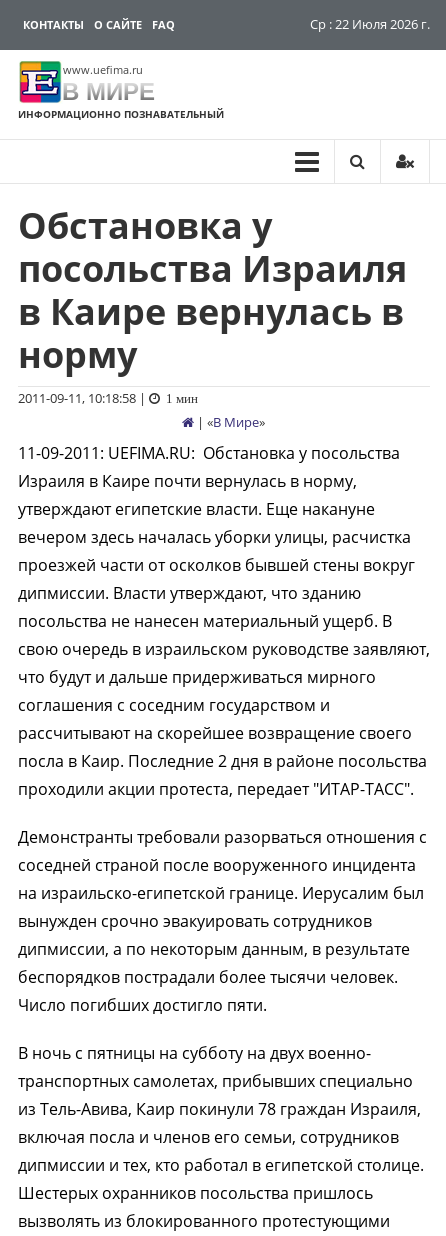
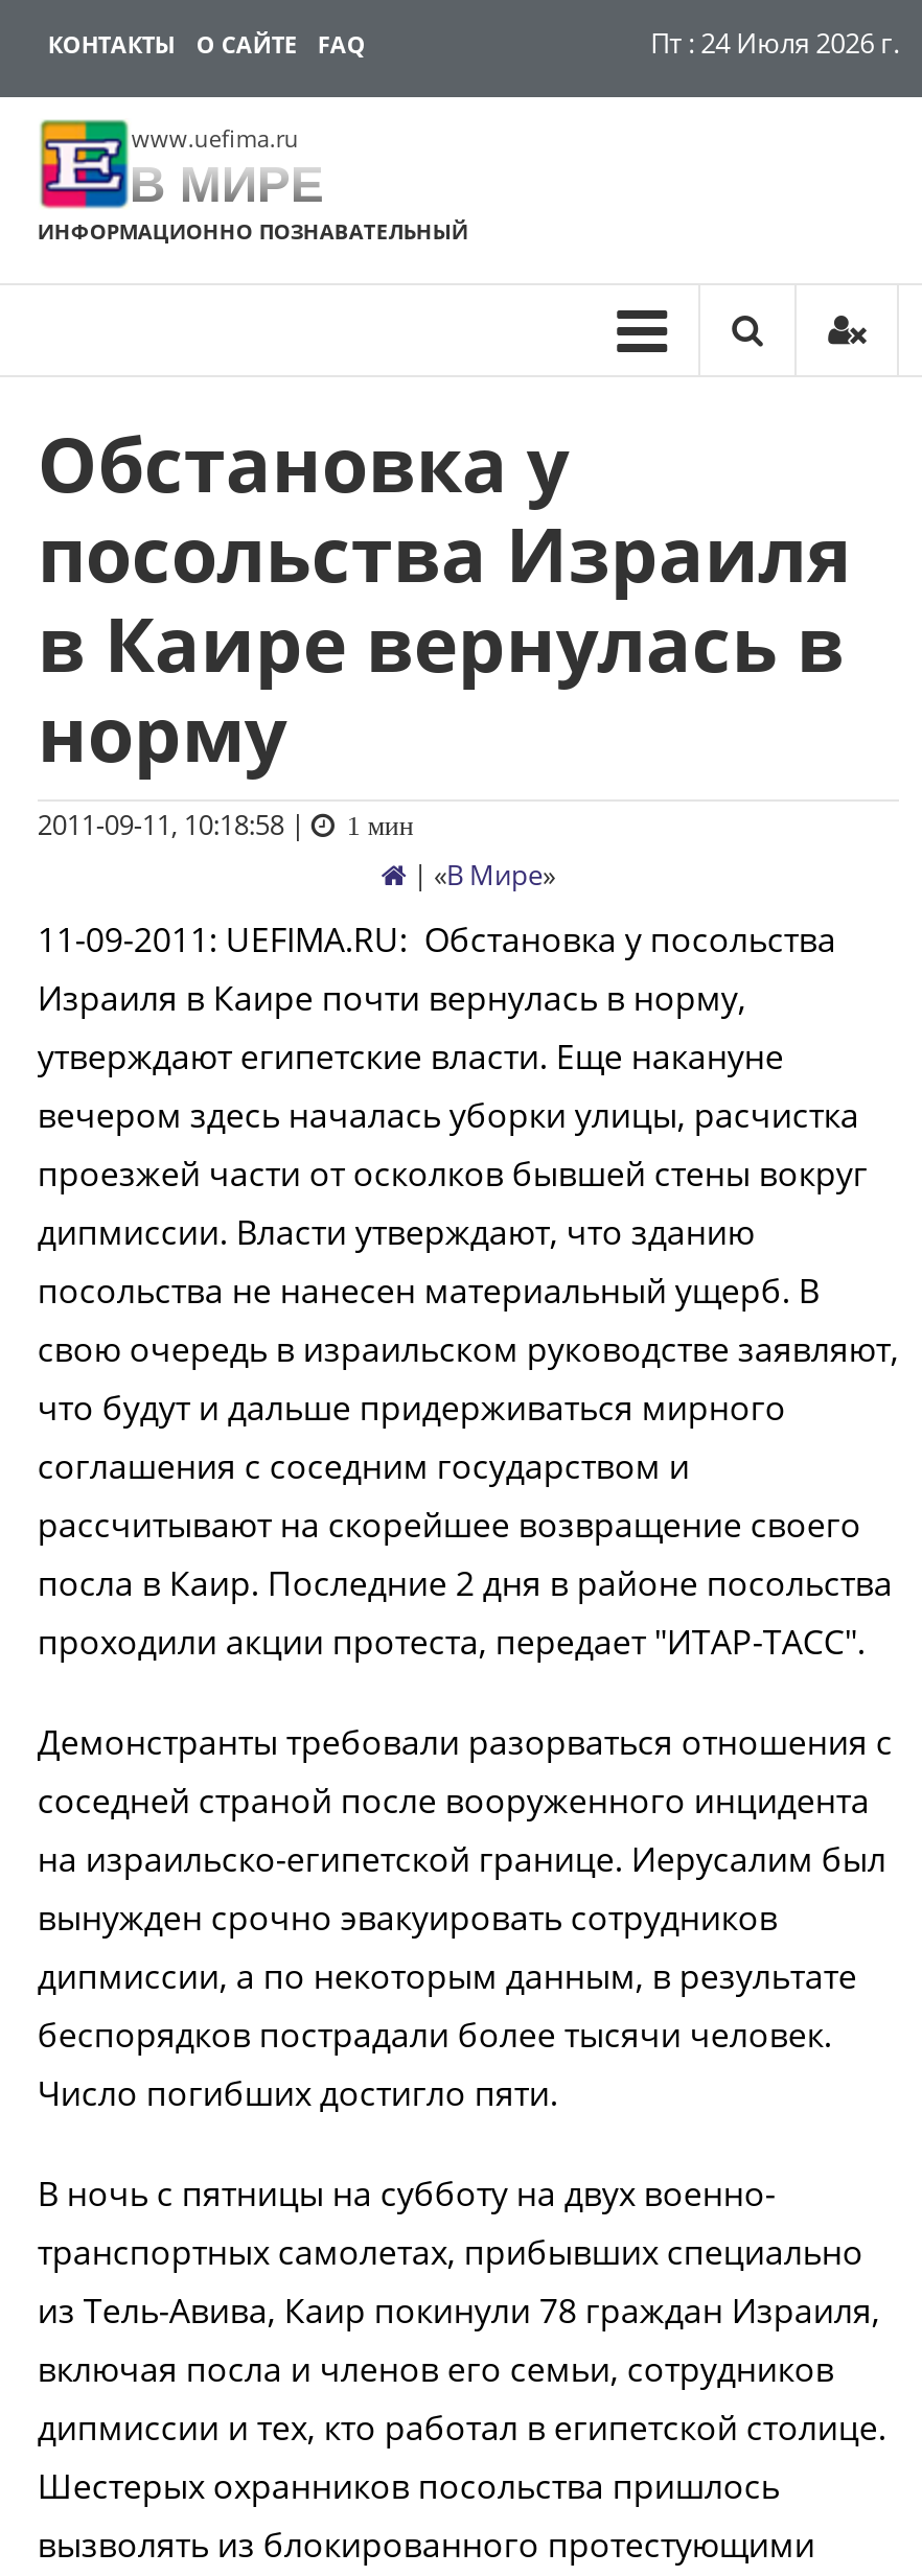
- Ср : 22 Июля 2026 г.
+ Пт : 24 Июля 2026 г.
